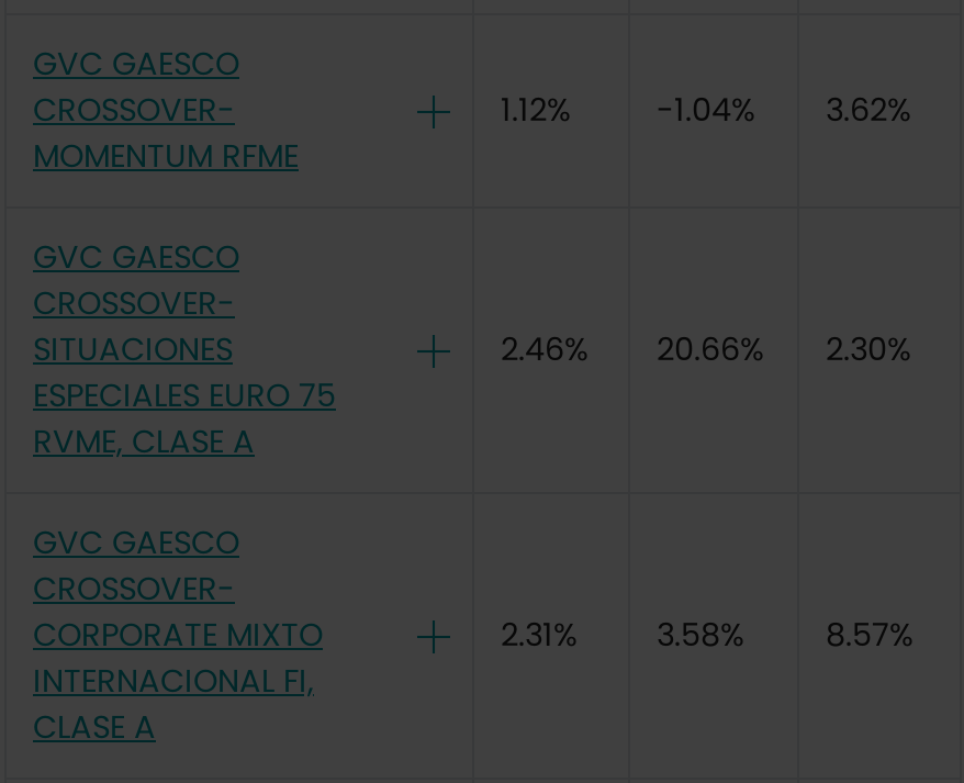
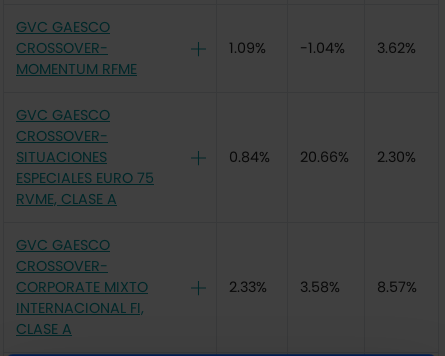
- 1.12% -1.04% 3.62%
+ 1.09% -1.04% 3.62%

- 2.46% 20.66% 2.30%
+ 0.84% 20.66% 2.30%

- 2.31% 3.58% 8.57%
+ 2.33% 3.58% 8.57%
